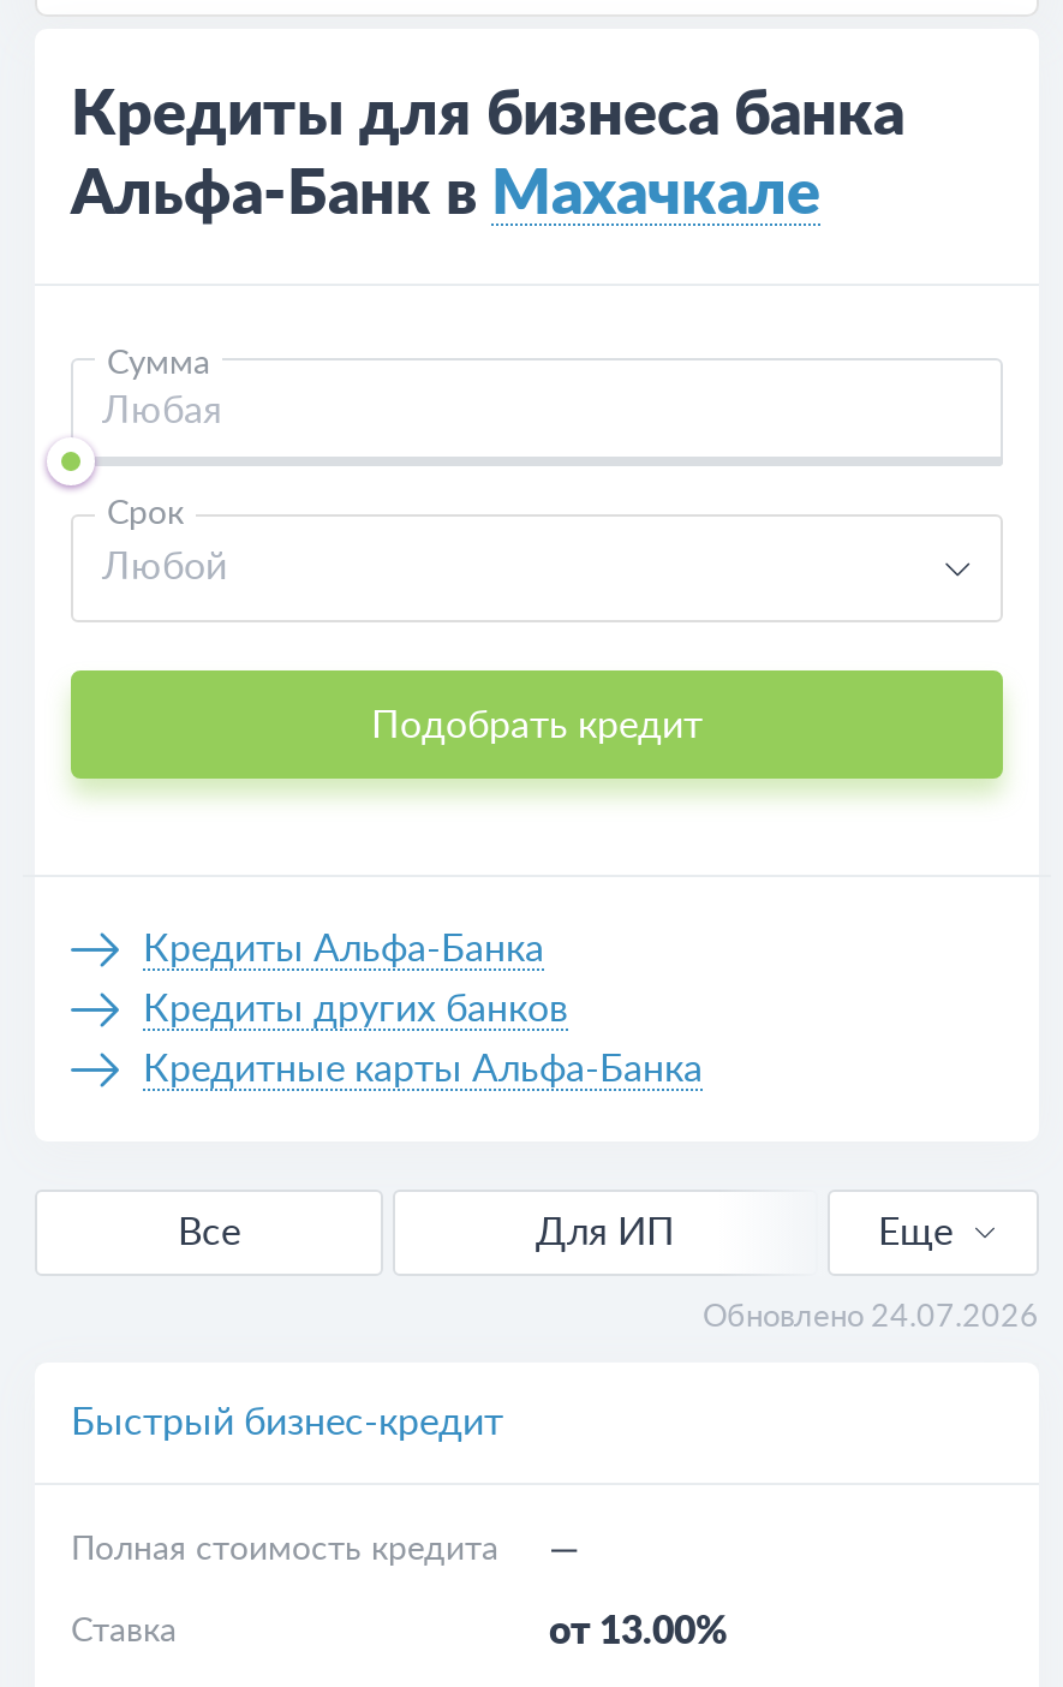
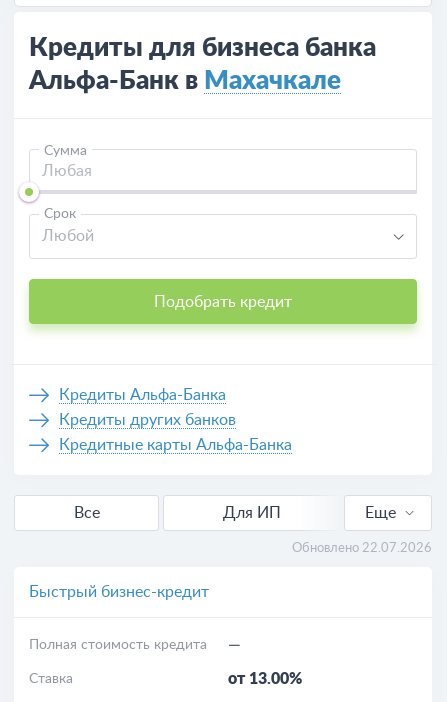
- Обновлено 24.07.2026
+ Обновлено 22.07.2026
